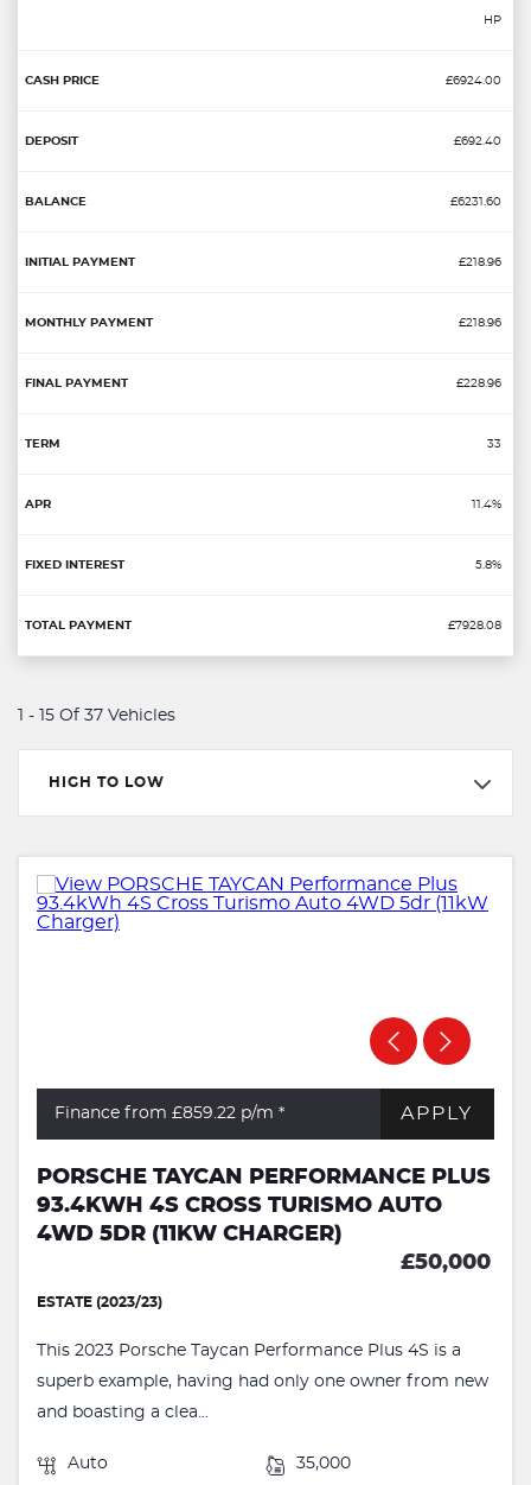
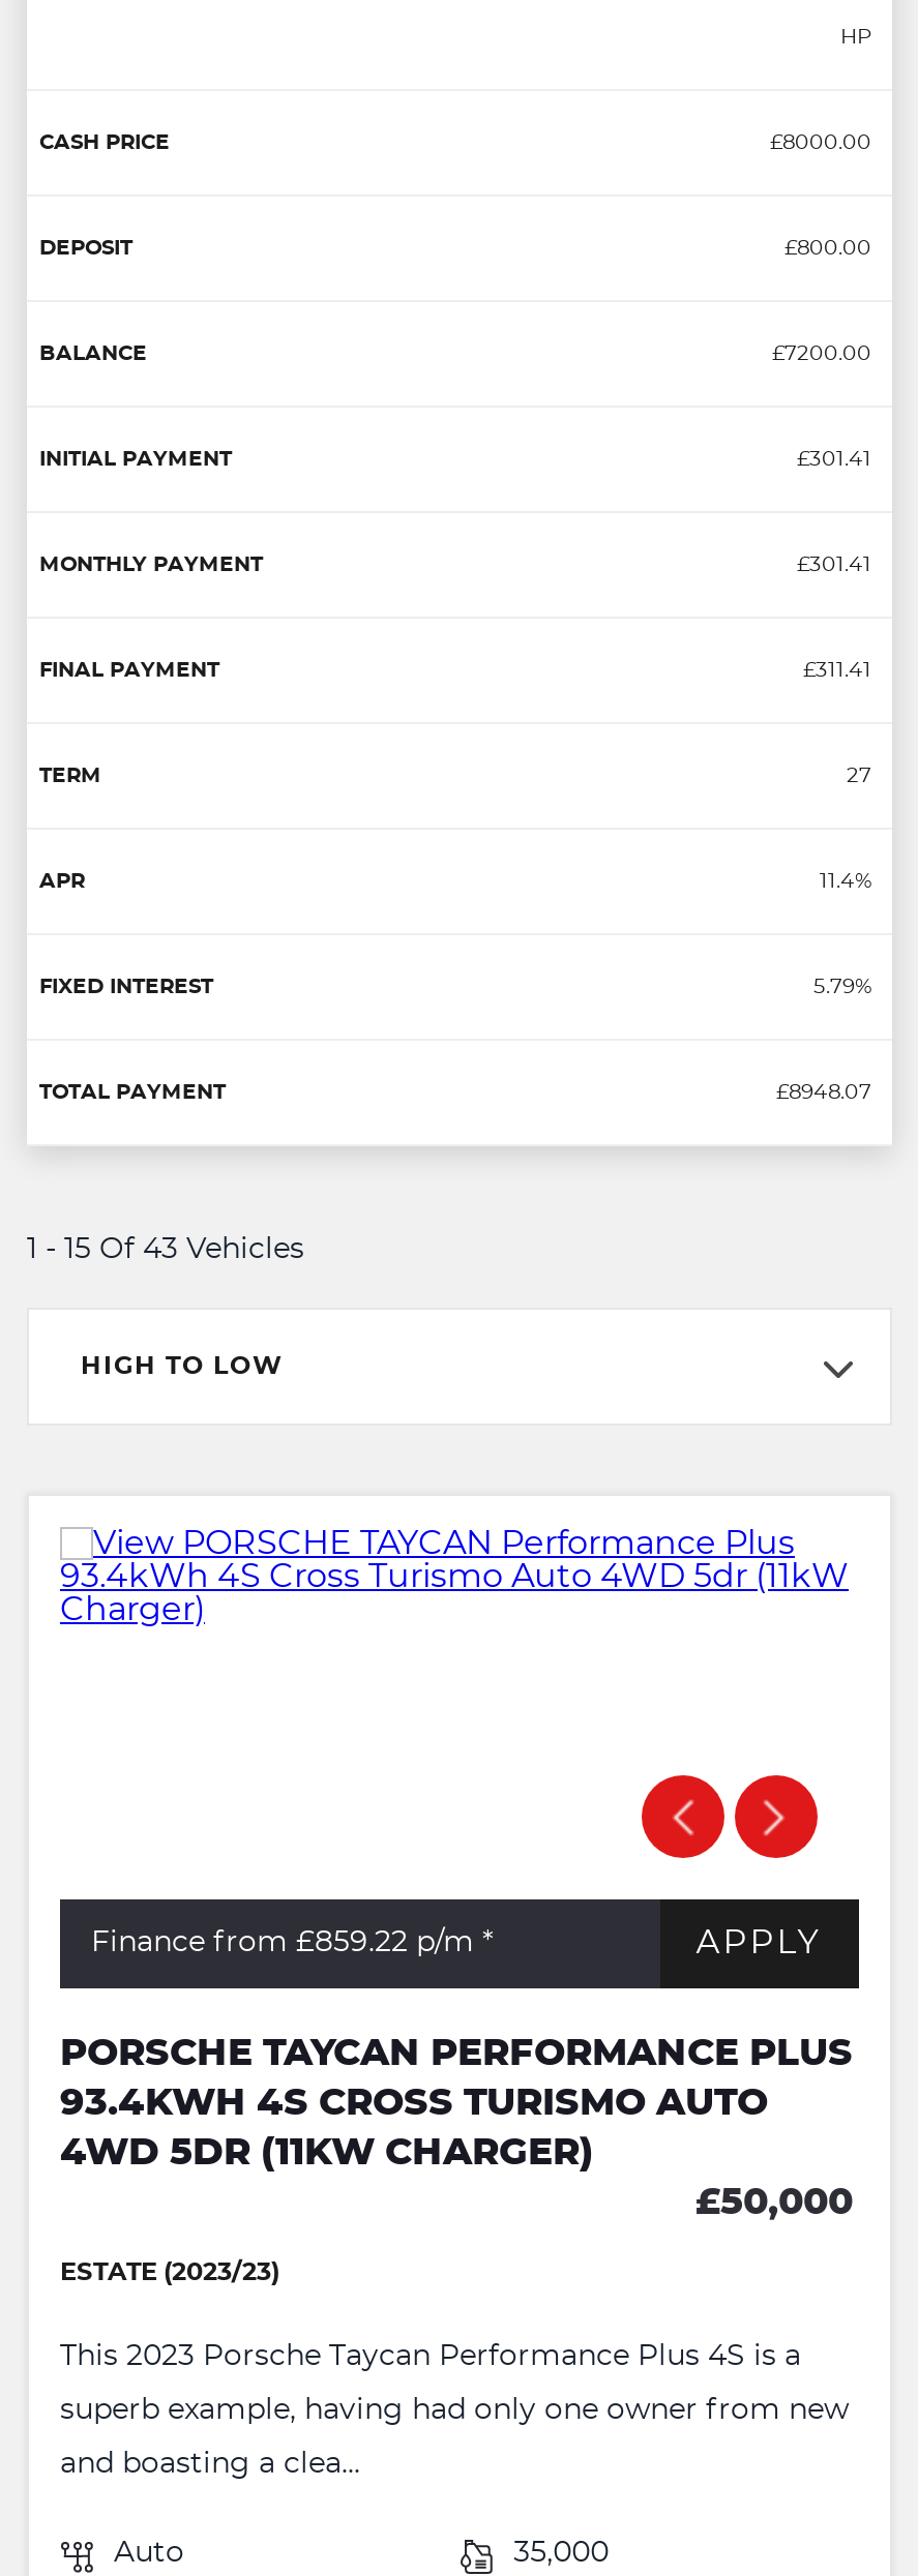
- £6924.00
+ £8000.00

- £692.40
+ £800.00

- £6231.60
+ £7200.00

- £218.96
+ £301.41

- £218.96
+ £301.41

- £228.96
+ £311.41

- 33
+ 27

- 5.8%
+ 5.79%

- £7928.08
+ £8948.07

- 1 - 15 Of 37 Vehicles
+ 1 - 15 Of 43 Vehicles
